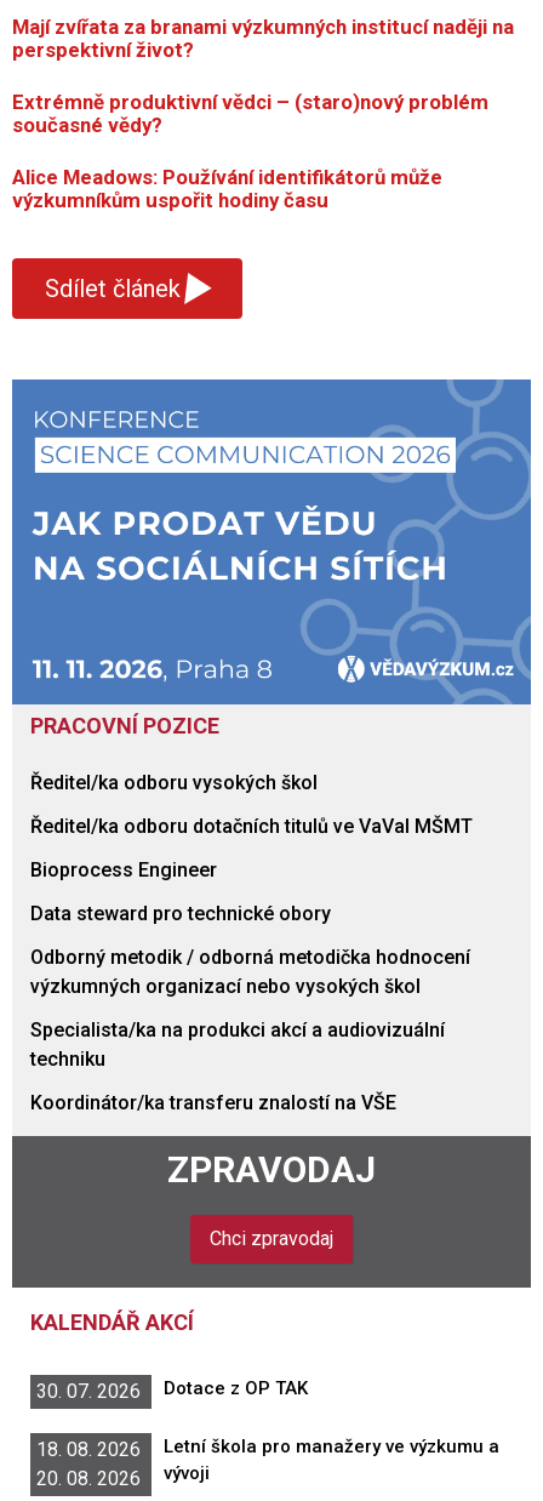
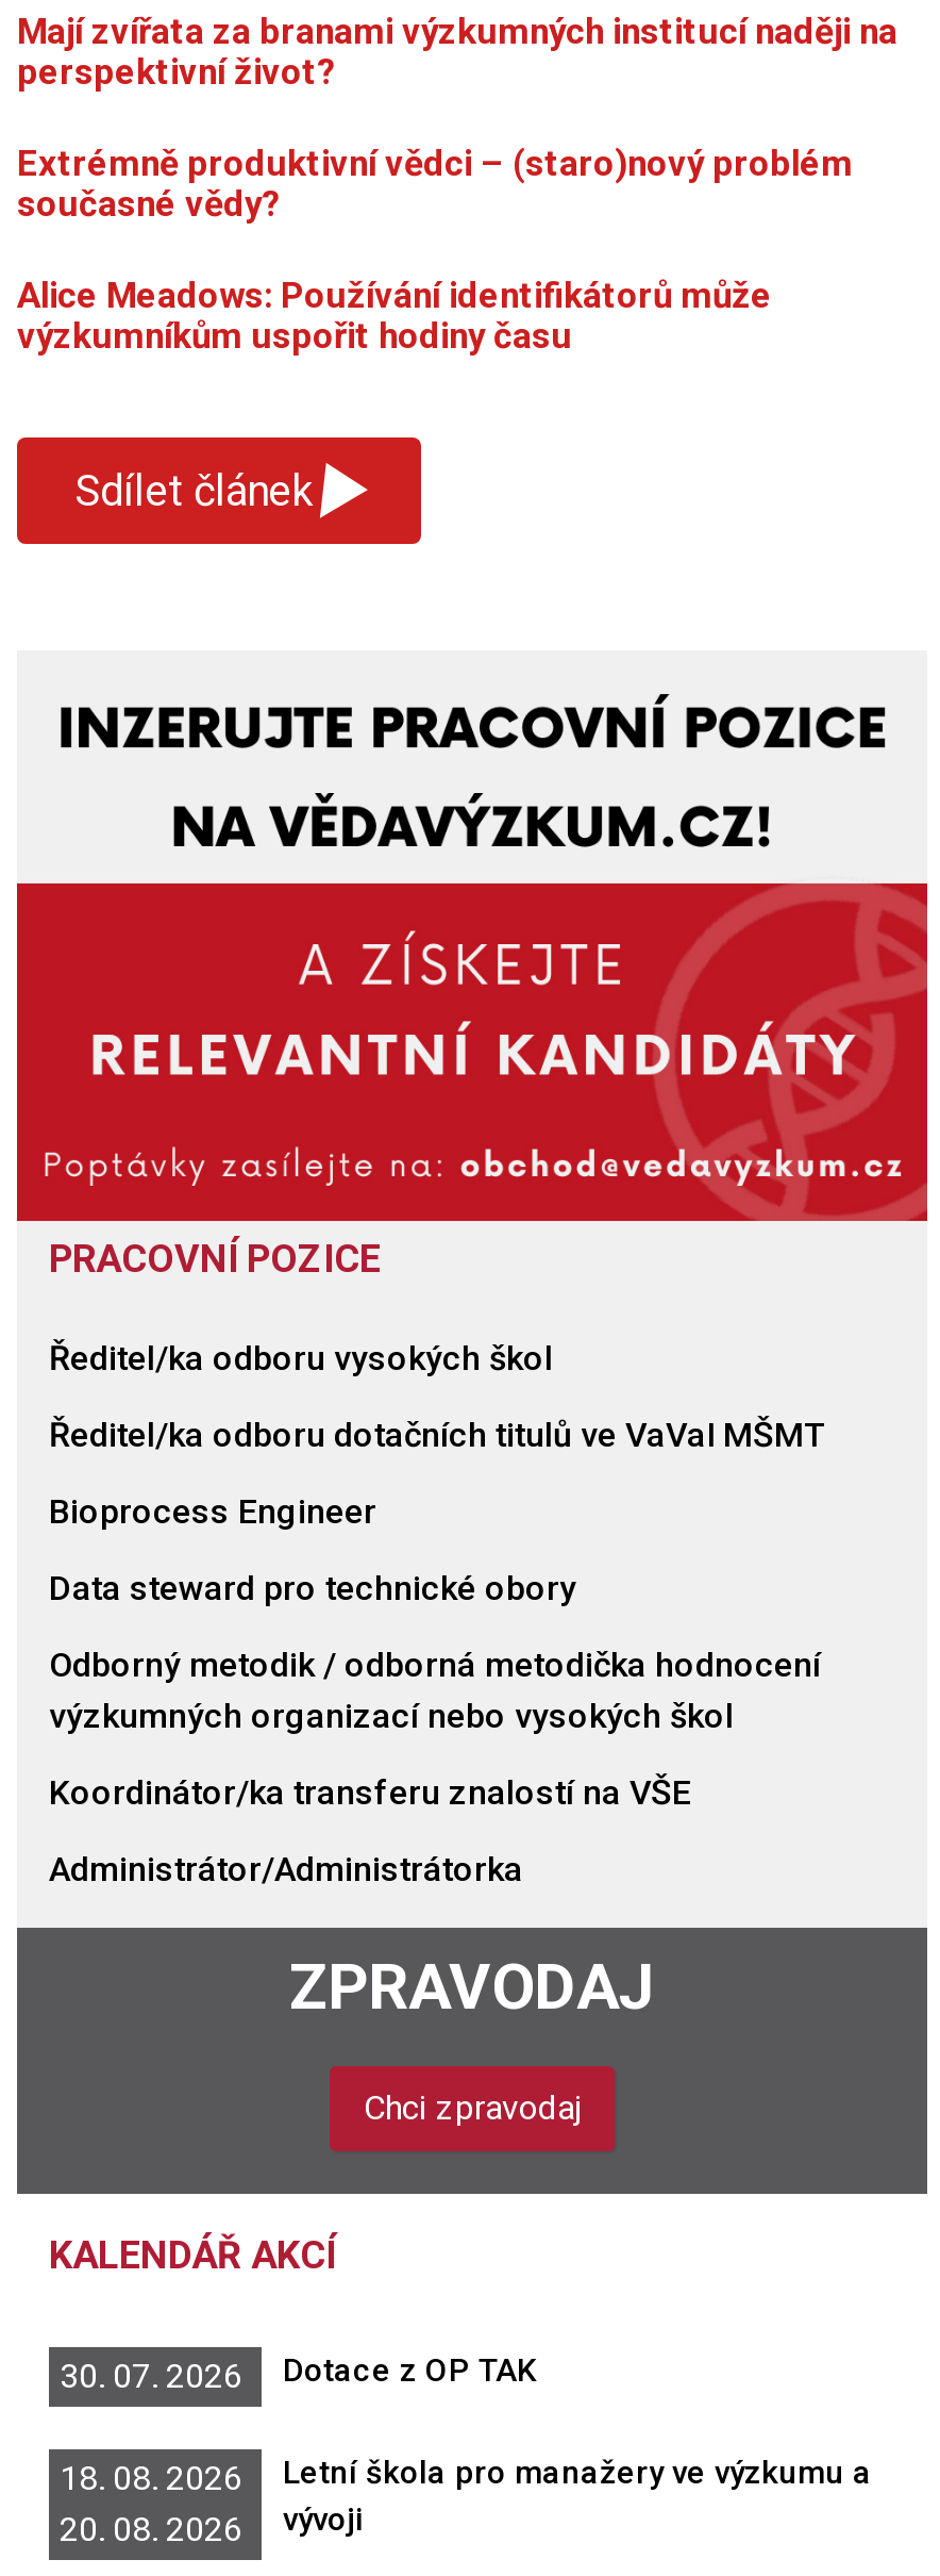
- [image]
+ [image]

- Specialista/ka na produkci akcí a audiovizuální
- techniku

moved up: Koordinátor/ka transferu znalostí na VŠE

+ Administrátor/Administrátorka
